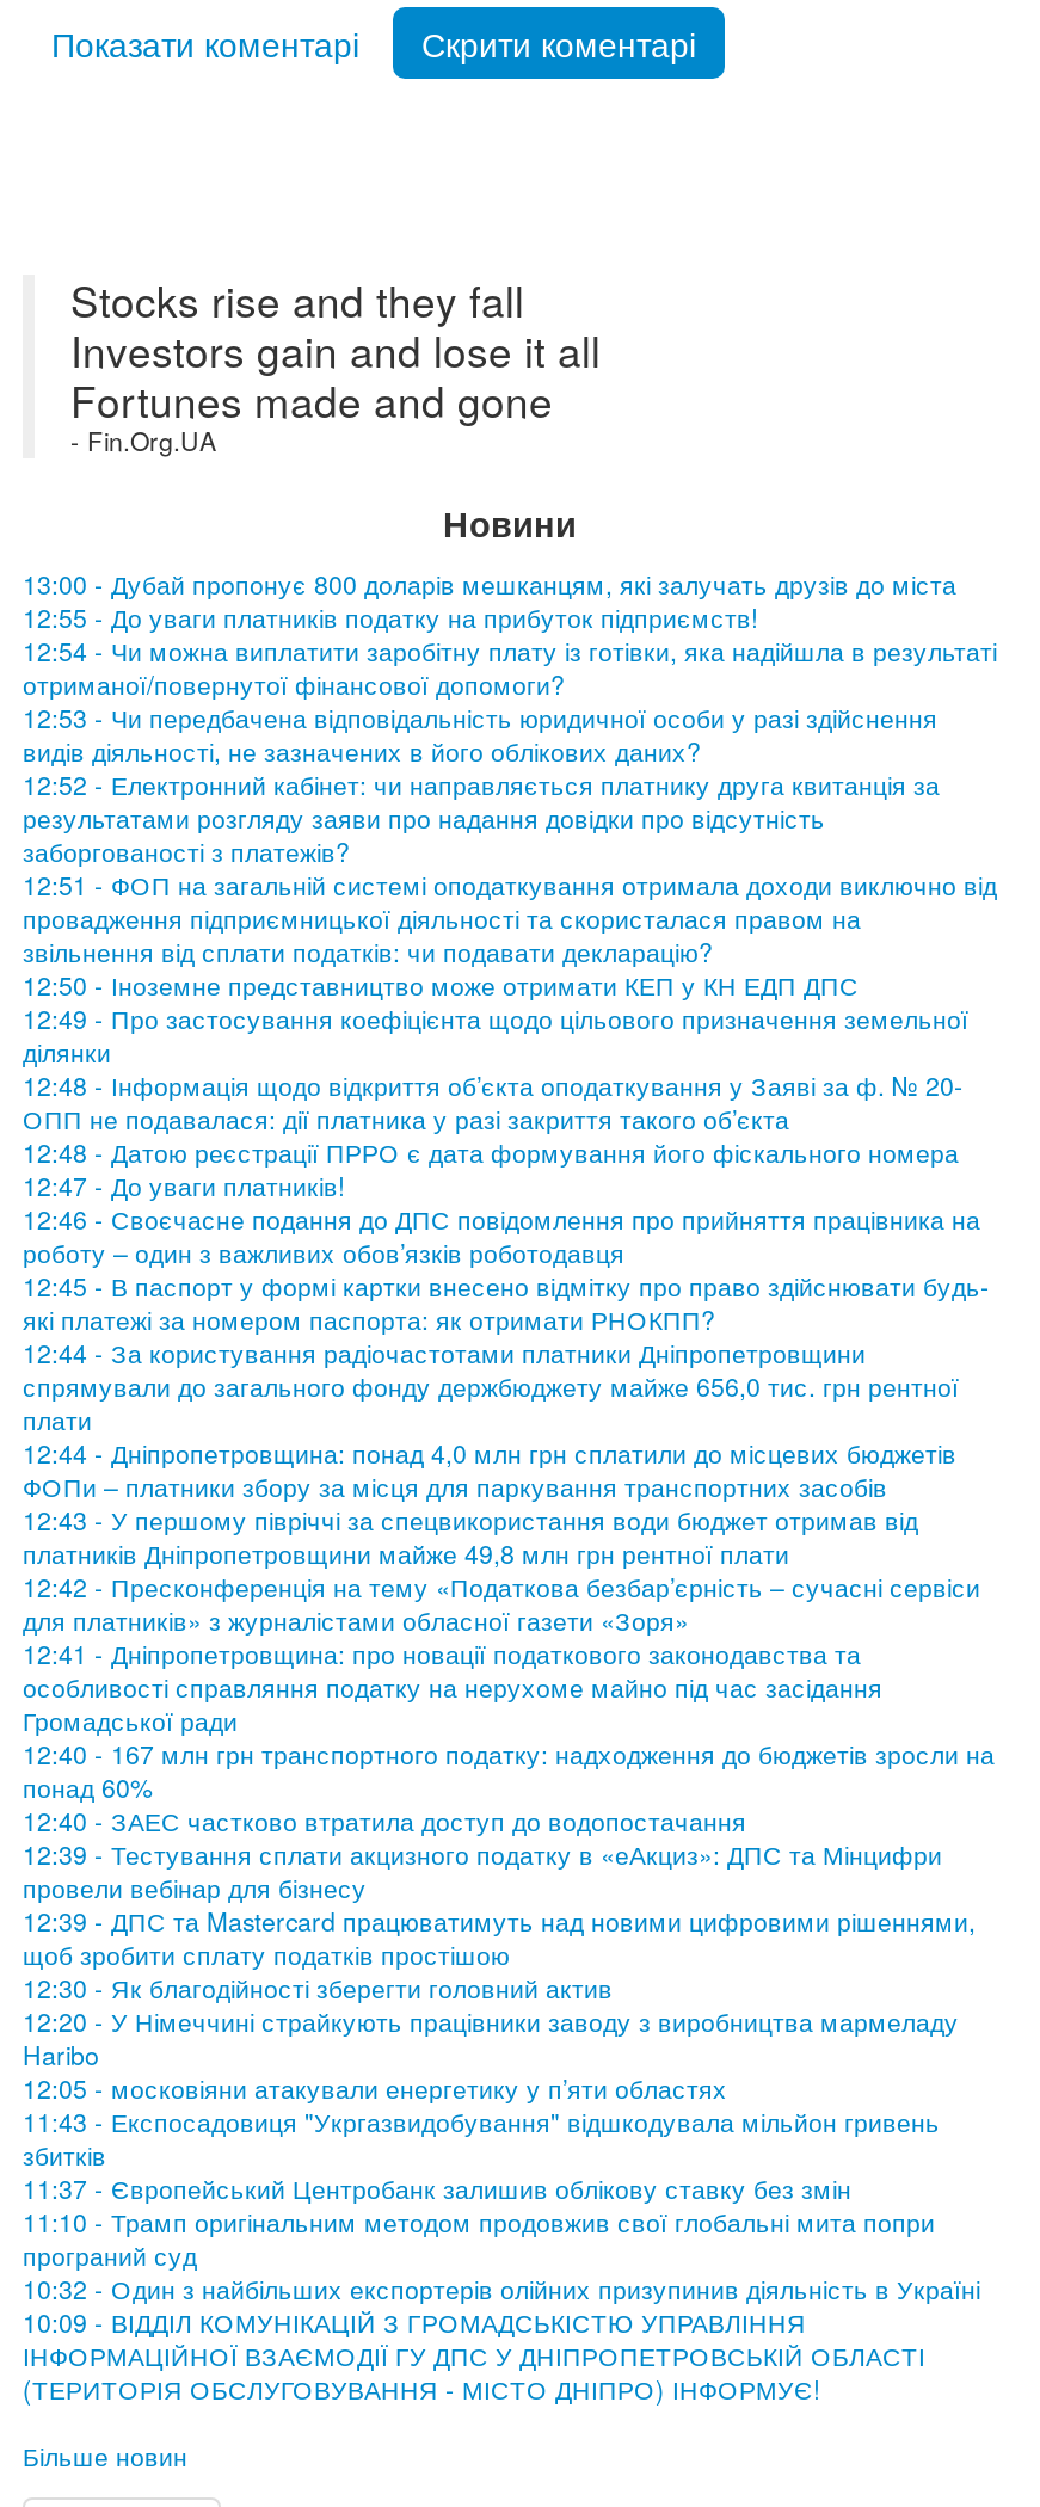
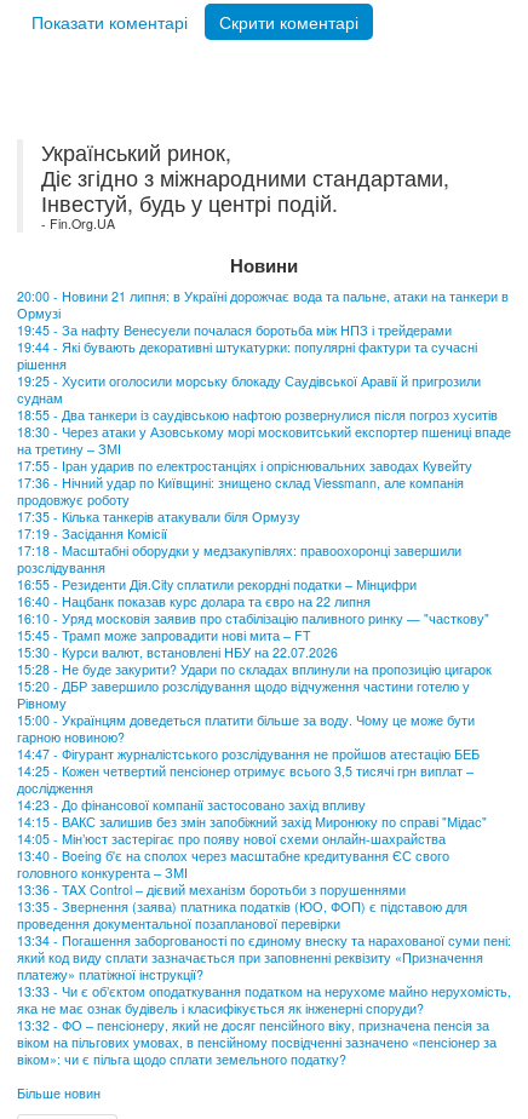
- Stocks rise and they fall
- Investors gain and lose it all
- Fortunes made and gone
+ Український ринок,
+ Діє згідно з міжнародними стандартами,
+ Інвестуй, будь у центрі подій.

- 13:00 - Дубай пропонує 800 доларів мешканцям, які залучать друзів до міста
- 12:55 - До уваги платників податку на прибуток підприємств!
- 12:54 - Чи можна виплатити заробітну плату із готівки, яка надійшла в результаті
- отриманої/повернутої фінансової допомоги?
- 12:53 - Чи передбачена відповідальність юридичної особи у разі здійснення
- видів діяльності, не зазначених в його облікових даних?
- 12:52 - Електронний кабінет: чи направляється платнику друга квитанція за
- результатами розгляду заяви про надання довідки про відсутність
- заборгованості з платежів?
- 12:51 - ФОП на загальній системі оподаткування отримала доходи виключно від
- провадження підприємницької діяльності та скористалася правом на
- звільнення від сплати податків: чи подавати декларацію?
- 12:50 - Іноземне представництво може отримати КЕП у КН ЕДП ДПС
- 12:49 - Про застосування коефіцієнта щодо цільового призначення земельної
- ділянки
- 12:48 - Інформація щодо відкриття об’єкта оподаткування у Заяві за ф. № 20-
- ОПП не подавалася: дії платника у разі закриття такого об’єкта
- 12:48 - Датою реєстрації ПРРО є дата формування його фіскального номера
- 12:47 - До уваги платників!
- 12:46 - Своєчасне подання до ДПС повідомлення про прийняття працівника на
- роботу – один з важливих обов’язків роботодавця
- 12:45 - В паспорт у формі картки внесено відмітку про право здійснювати будь-
- які платежі за номером паспорта: як отримати РНОКПП?
- 12:44 - За користування радіочастотами платники Дніпропетровщини
- спрямували до загального фонду держбюджету майже 656,0 тис. грн рентної
- плати
- 12:44 - Дніпропетровщина: понад 4,0 млн грн сплатили до місцевих бюджетів
- ФОПи – платники збору за місця для паркування транспортних засобів
- 12:43 - У першому півріччі за спецвикористання води бюджет отримав від
- платників Дніпропетровщини майже 49,8 млн грн рентної плати
- 12:42 - Пресконференція на тему «Податкова безбар’єрність – сучасні сервіси
- для платників» з журналістами обласної газети «Зоря»
- 12:41 - Дніпропетровщина: про новації податкового законодавства та
- особливості справляння податку на нерухоме майно під час засідання
- Громадської ради
- 12:40 - 167 млн грн транспортного податку: надходження до бюджетів зросли на
- понад 60%
- 12:40 - ЗАЕС частково втратила доступ до водопостачання
- 12:39 - Тестування сплати акцизного податку в «еАкциз»: ДПС та Мінцифри
- провели вебінар для бізнесу
- 12:39 - ДПС та Mastercard працюватимуть над новими цифровими рішеннями,
- щоб зробити сплату податків простішою
- 12:30 - Як благодійності зберегти головний актив
- 12:20 - У Німеччині страйкують працівники заводу з виробництва мармеладу
- Haribo
- 12:05 - московіяни атакували енергетику у п’яти областях
- 11:43 - Експосадовиця "Укргазвидобування" відшкодувала мільйон гривень
- збитків
- 11:37 - Європейський Центробанк залишив облікову ставку без змін
- 11:10 - Трамп оригінальним методом продовжив свої глобальні мита попри
- програний суд
- 10:32 - Один з найбільших експортерів олійних призупинив діяльність в Україні
- 10:09 - ВІДДІЛ КОМУНІКАЦІЙ З ГРОМАДСЬКІСТЮ УПРАВЛІННЯ
- ІНФОРМАЦІЙНОЇ ВЗАЄМОДІЇ ГУ ДПС У ДНІПРОПЕТРОВСЬКІЙ ОБЛАСТІ
- (ТЕРИТОРІЯ ОБСЛУГОВУВАННЯ - МІСТО ДНІПРО) ІНФОРМУЄ!
+ 20:00 - Новини 21 липня: в Україні дорожчає вода та пальне, атаки на танкери в
+ Ормузі
+ 19:45 - За нафту Венесуели почалася боротьба між НПЗ і трейдерами
+ 19:44 - Які бувають декоративні штукатурки: популярні фактури та сучасні
+ рішення
+ 19:25 - Хусити оголосили морську блокаду Саудівської Аравії й пригрозили
+ суднам
+ 18:55 - Два танкери із саудівською нафтою розвернулися після погроз хуситів
+ 18:30 - Через атаки у Азовському морі московитський експортер пшениці впаде
+ на третину – ЗМІ
+ 17:55 - Іран ударив по електростанціях і опріснювальних заводах Кувейту
+ 17:36 - Нічний удар по Київщині: знищено склад Viessmann, але компанія
+ продовжує роботу
+ 17:35 - Кілька танкерів атакували біля Ормузу
+ 17:19 - Засідання Комісії
+ 17:18 - Масштабні оборудки у медзакупівлях: правоохоронці завершили
+ розслідування
+ 16:55 - Резиденти Дія.City сплатили рекордні податки – Мінцифри
+ 16:40 - Нацбанк показав курс долара та євро на 22 липня
+ 16:10 - Уряд московія заявив про стабілізацію паливного ринку — "часткову"
+ 15:45 - Трамп може запровадити нові мита – FT
+ 15:30 - Курси валют, встановлені НБУ на 22.07.2026
+ 15:28 - Не буде закурити? Удари по складах вплинули на пропозицію цигарок
+ 15:20 - ДБР завершило розслідування щодо відчуження частини готелю у
+ Рівному
+ 15:00 - Українцям доведеться платити більше за воду. Чому це може бути
+ гарною новиною?
+ 14:47 - Фігурант журналістського розслідування не пройшов атестацію БЕБ
+ 14:25 - Кожен четвертий пенсіонер отримує всього 3,5 тисячі грн виплат –
+ дослідження
+ 14:23 - До фінансової компанії застосовано захід впливу
+ 14:15 - ВАКС залишив без змін запобіжний захід Миронюку по справі "Мідас"
+ 14:05 - Мін’юст застерігає про появу нової схеми онлайн-шахрайства
+ 13:40 - Boeing б'є на сполох через масштабне кредитування ЄС свого
+ головного конкурента – ЗМІ
+ 13:36 - TAX Control – дієвий механізм боротьби з порушеннями
+ 13:35 - Звернення (заява) платника податків (ЮО, ФОП) є підставою для
+ проведення документальної позапланової перевірки
+ 13:34 - Погашення заборгованості по єдиному внеску та нарахованої суми пені:
+ який код виду сплати зазначається при заповненні реквізиту «Призначення
+ платежу» платіжної інструкції?
+ 13:33 - Чи є об’єктом оподаткування податком на нерухоме майно нерухомість,
+ яка не має ознак будівель і класифікується як інженерні споруди?
+ 13:32 - ФО – пенсіонеру, який не досяг пенсійного віку, призначена пенсія за
+ віком на пільгових умовах, в пенсійному посвідченні зазначено «пенсіонер за
+ віком»: чи є пільга щодо сплати земельного податку?
